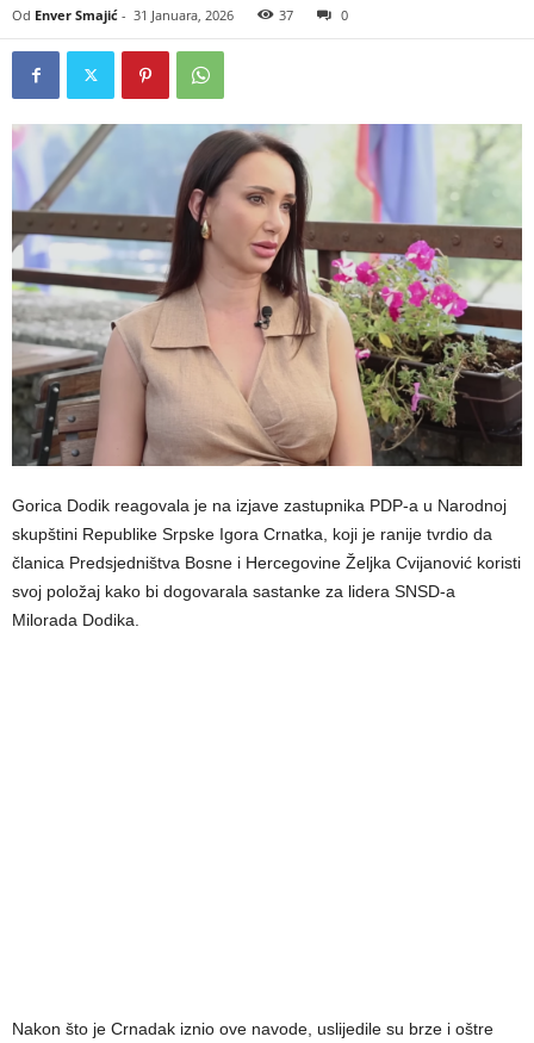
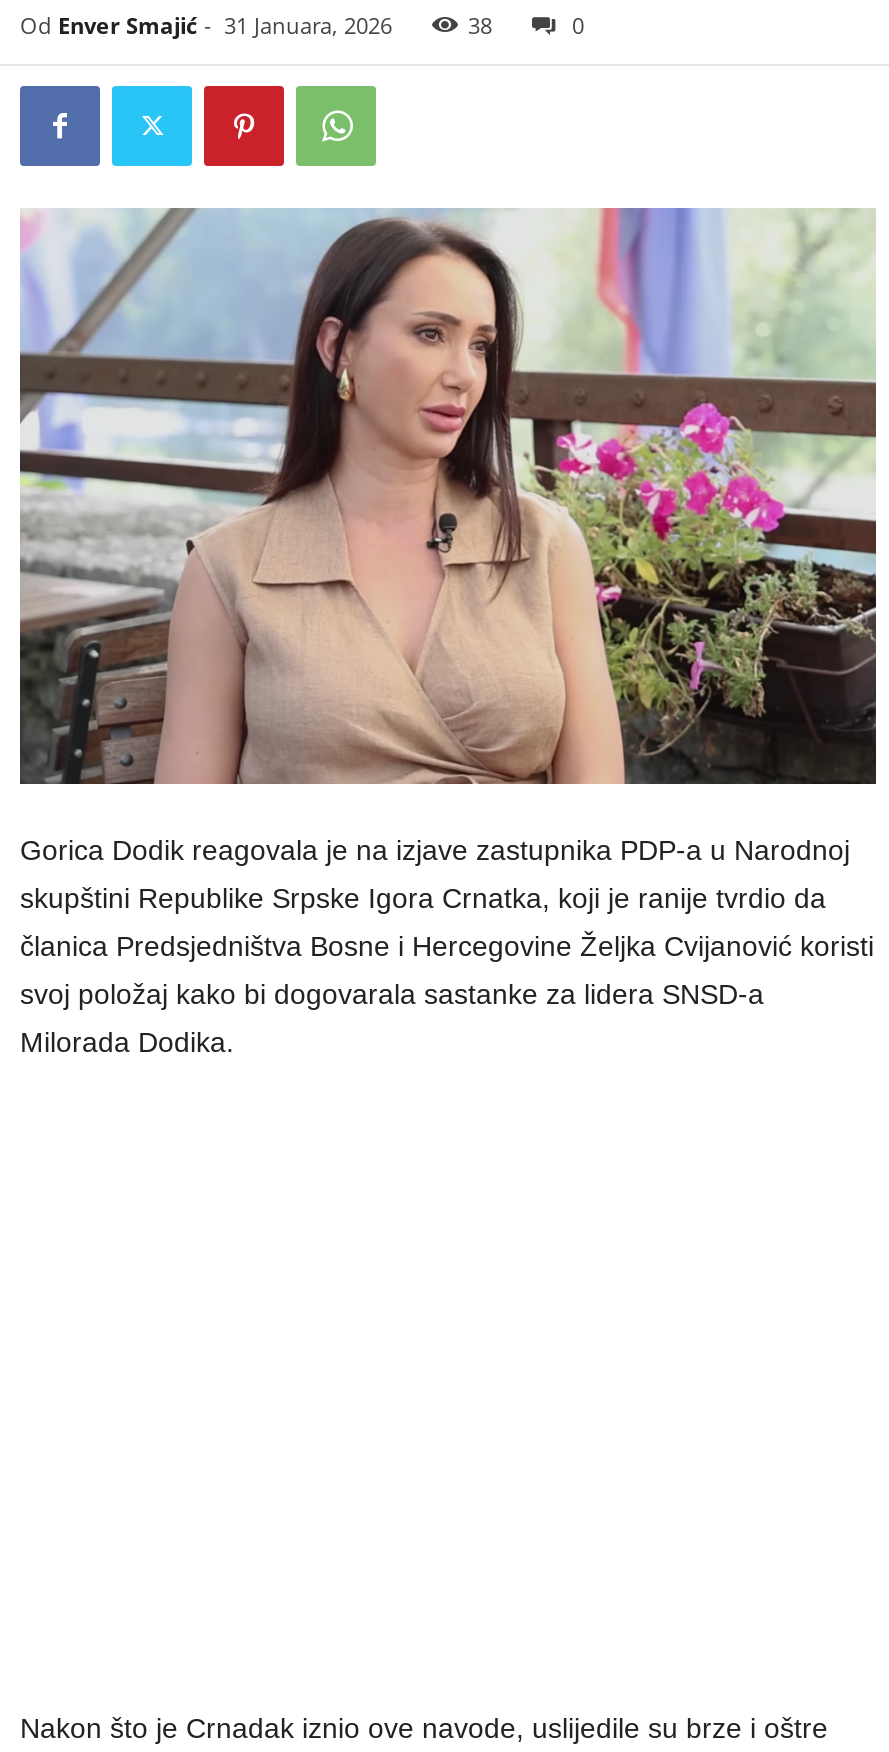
- 37
+ 38
